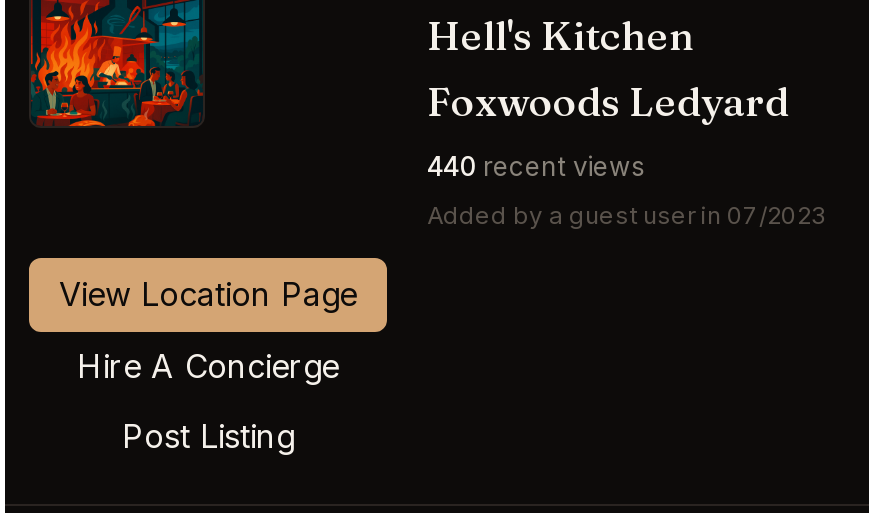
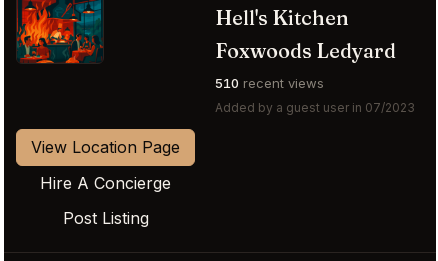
- 440 recent views
+ 510 recent views
